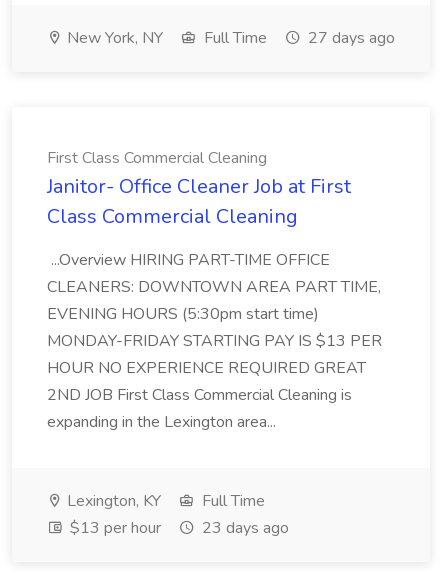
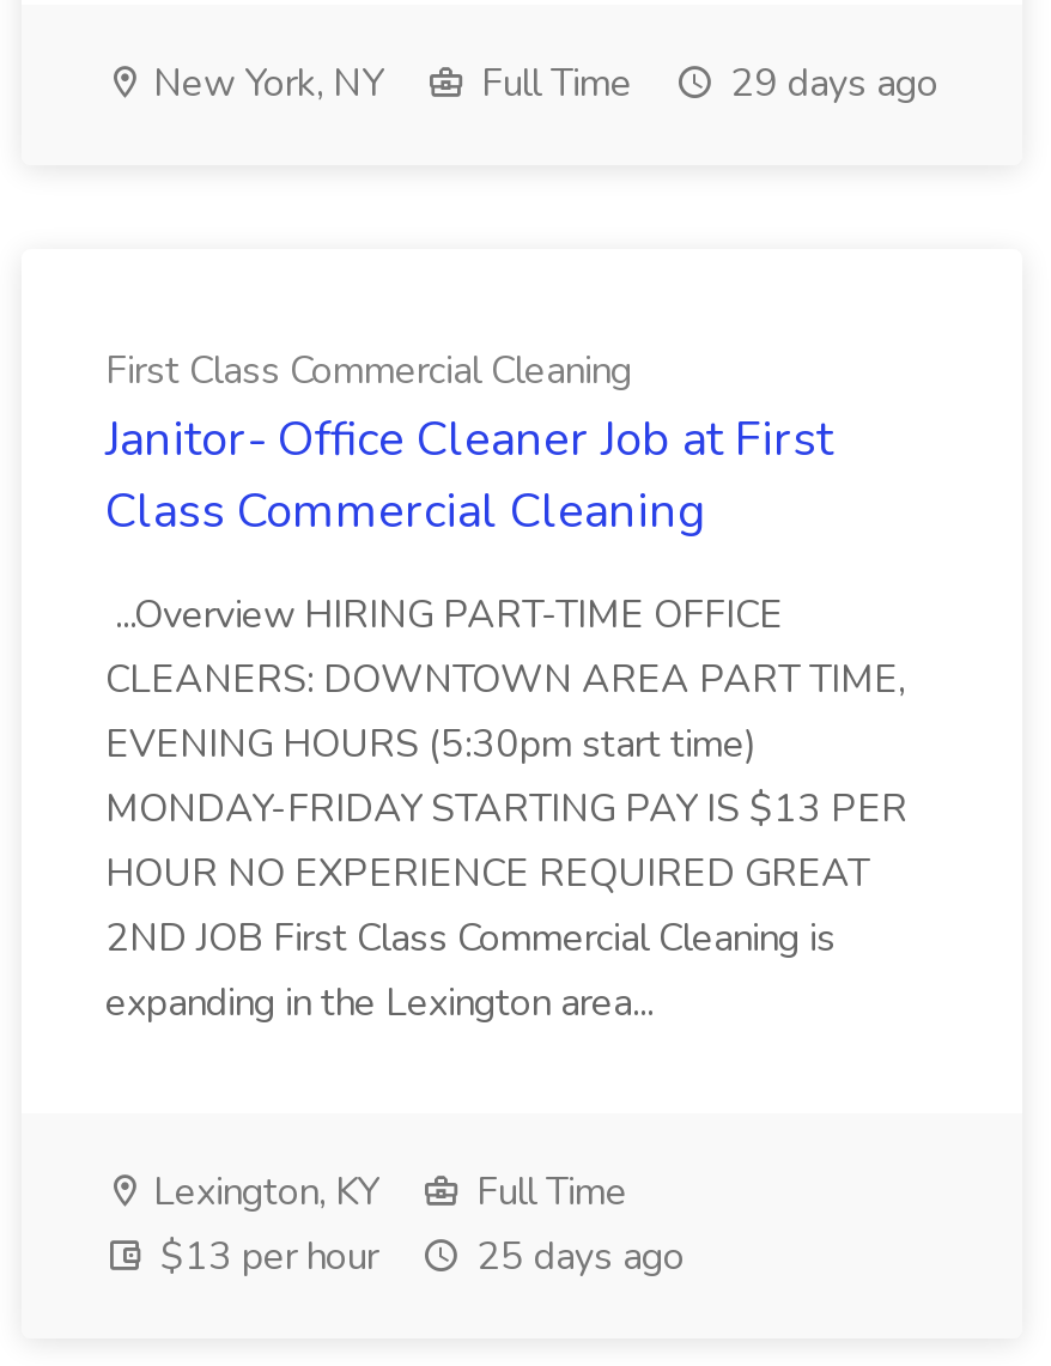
- New York, NY Full Time 27 days ago
+ New York, NY Full Time 29 days ago

- $13 per hour 23 days ago
+ $13 per hour 25 days ago
